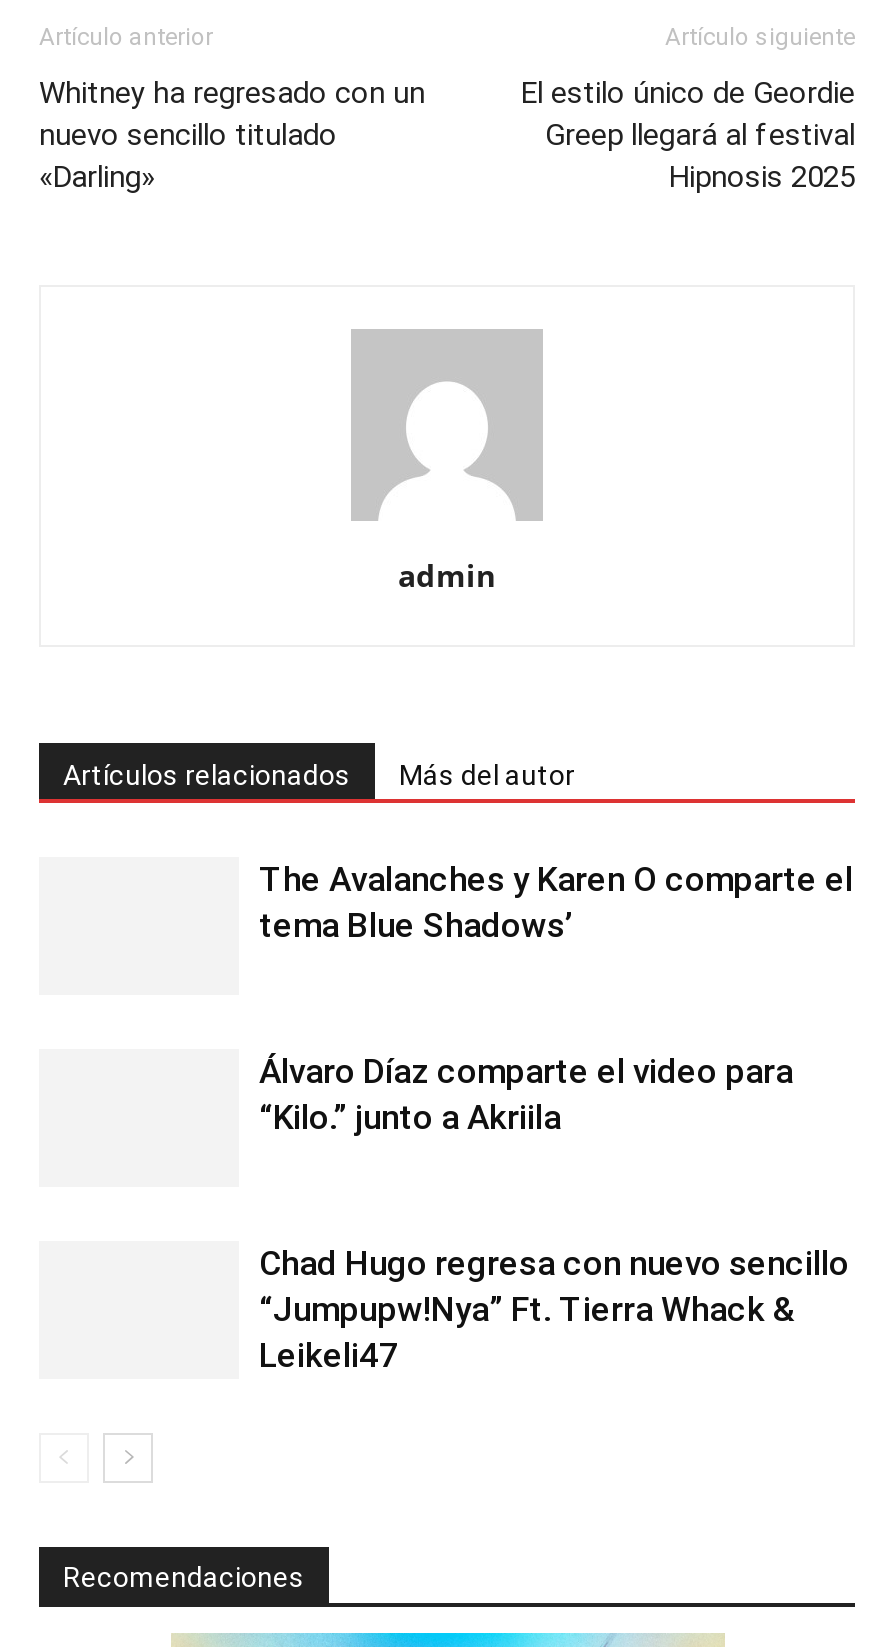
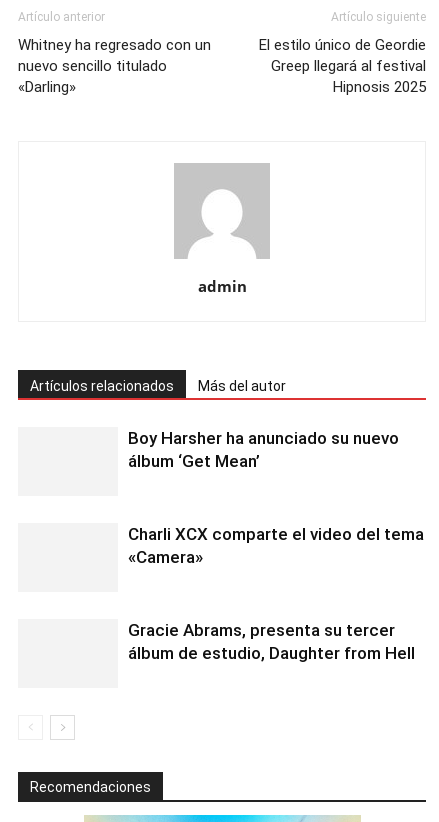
- The Avalanches y Karen O comparte el
- tema Blue Shadows’
+ Boy Harsher ha anunciado su nuevo
+ álbum ‘Get Mean’

- Álvaro Díaz comparte el video para
- “Kilo.” junto a Akriila
+ Charli XCX comparte el video del tema
+ «Camera»

- Chad Hugo regresa con nuevo sencillo
- “Jumpupw!Nya” Ft. Tierra Whack &
- Leikeli47
+ Gracie Abrams, presenta su tercer
+ álbum de estudio, Daughter from Hell
